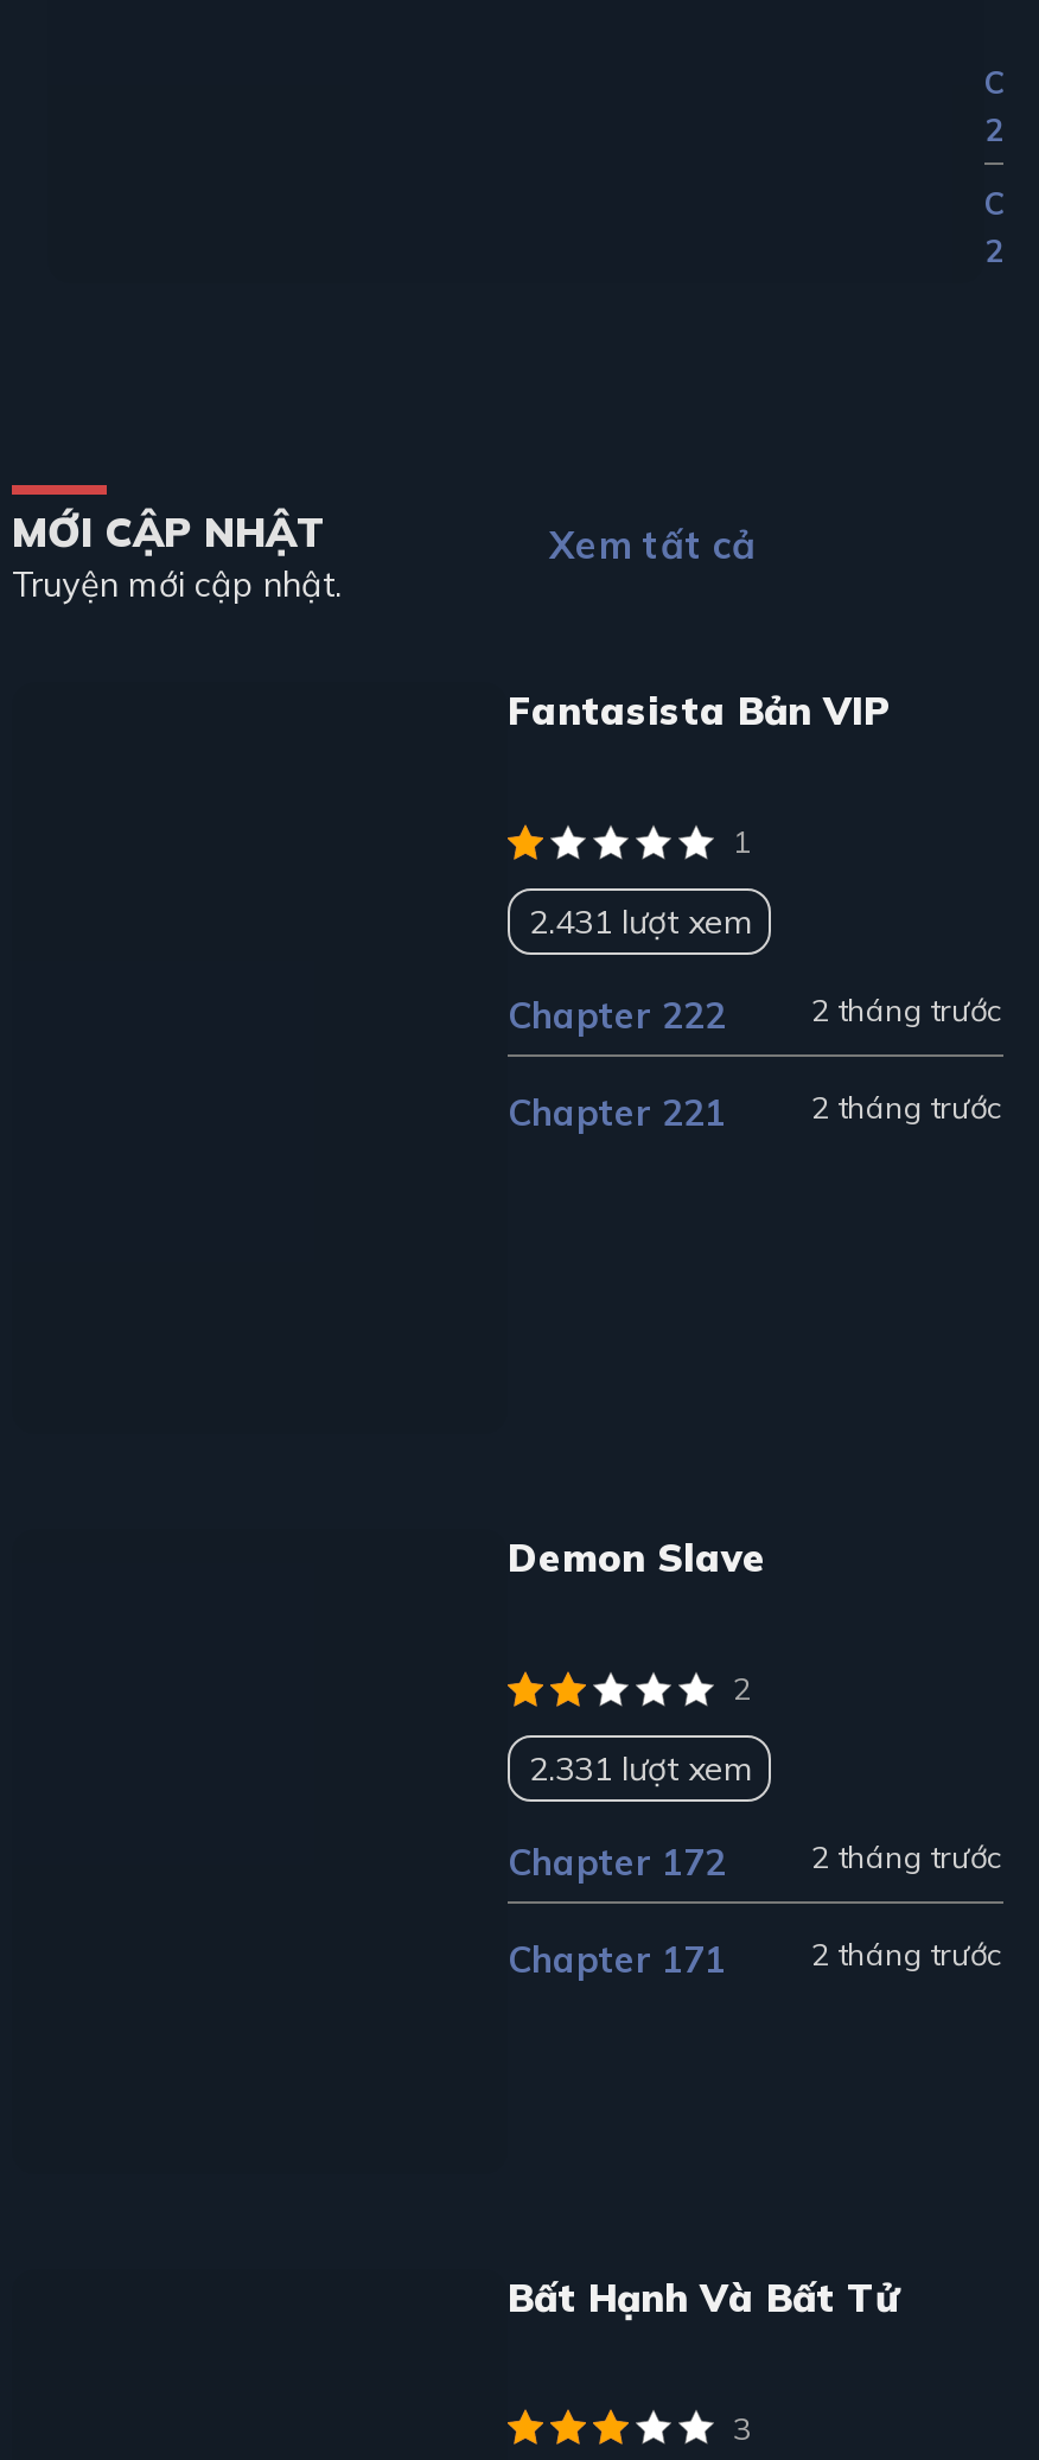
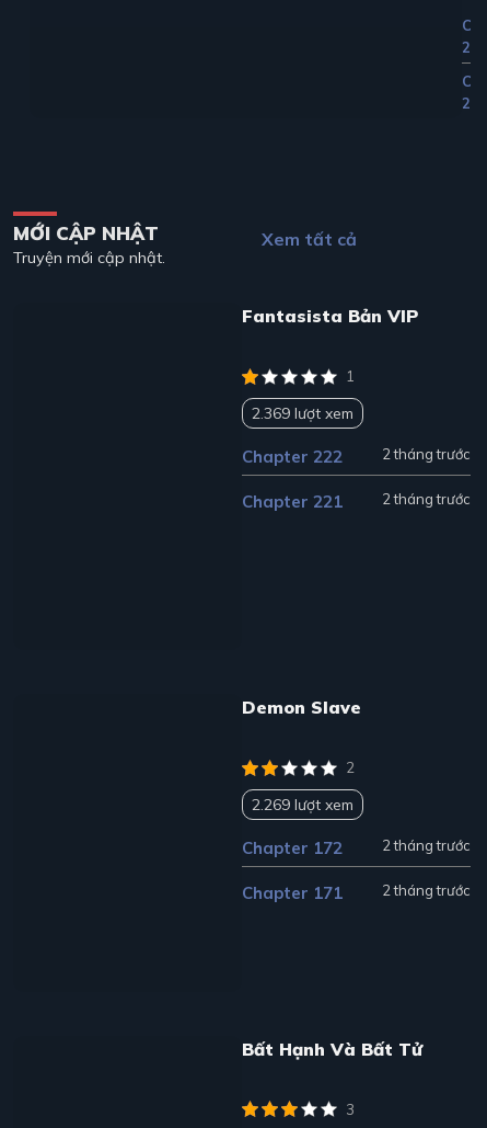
- 2.431 lượt xem
+ 2.369 lượt xem

- 2.331 lượt xem
+ 2.269 lượt xem
